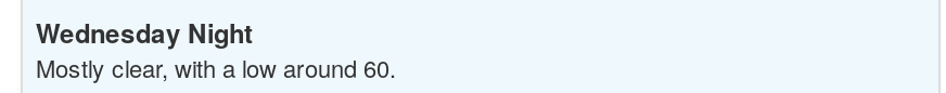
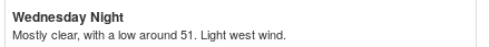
- Mostly clear, with a low around 60.
+ Mostly clear, with a low around 51. Light west wind.
